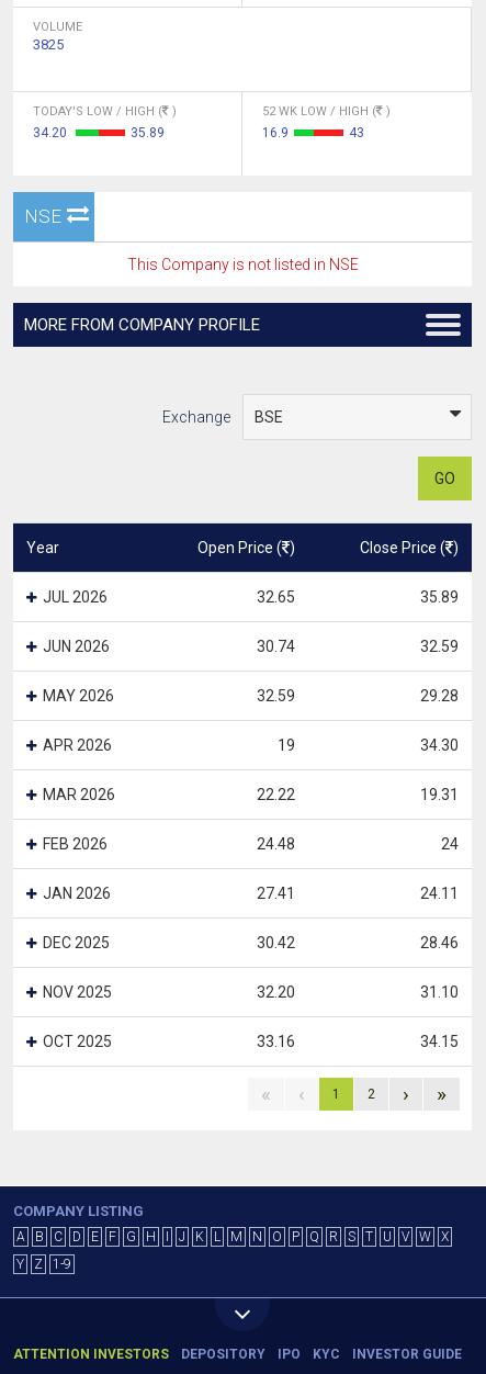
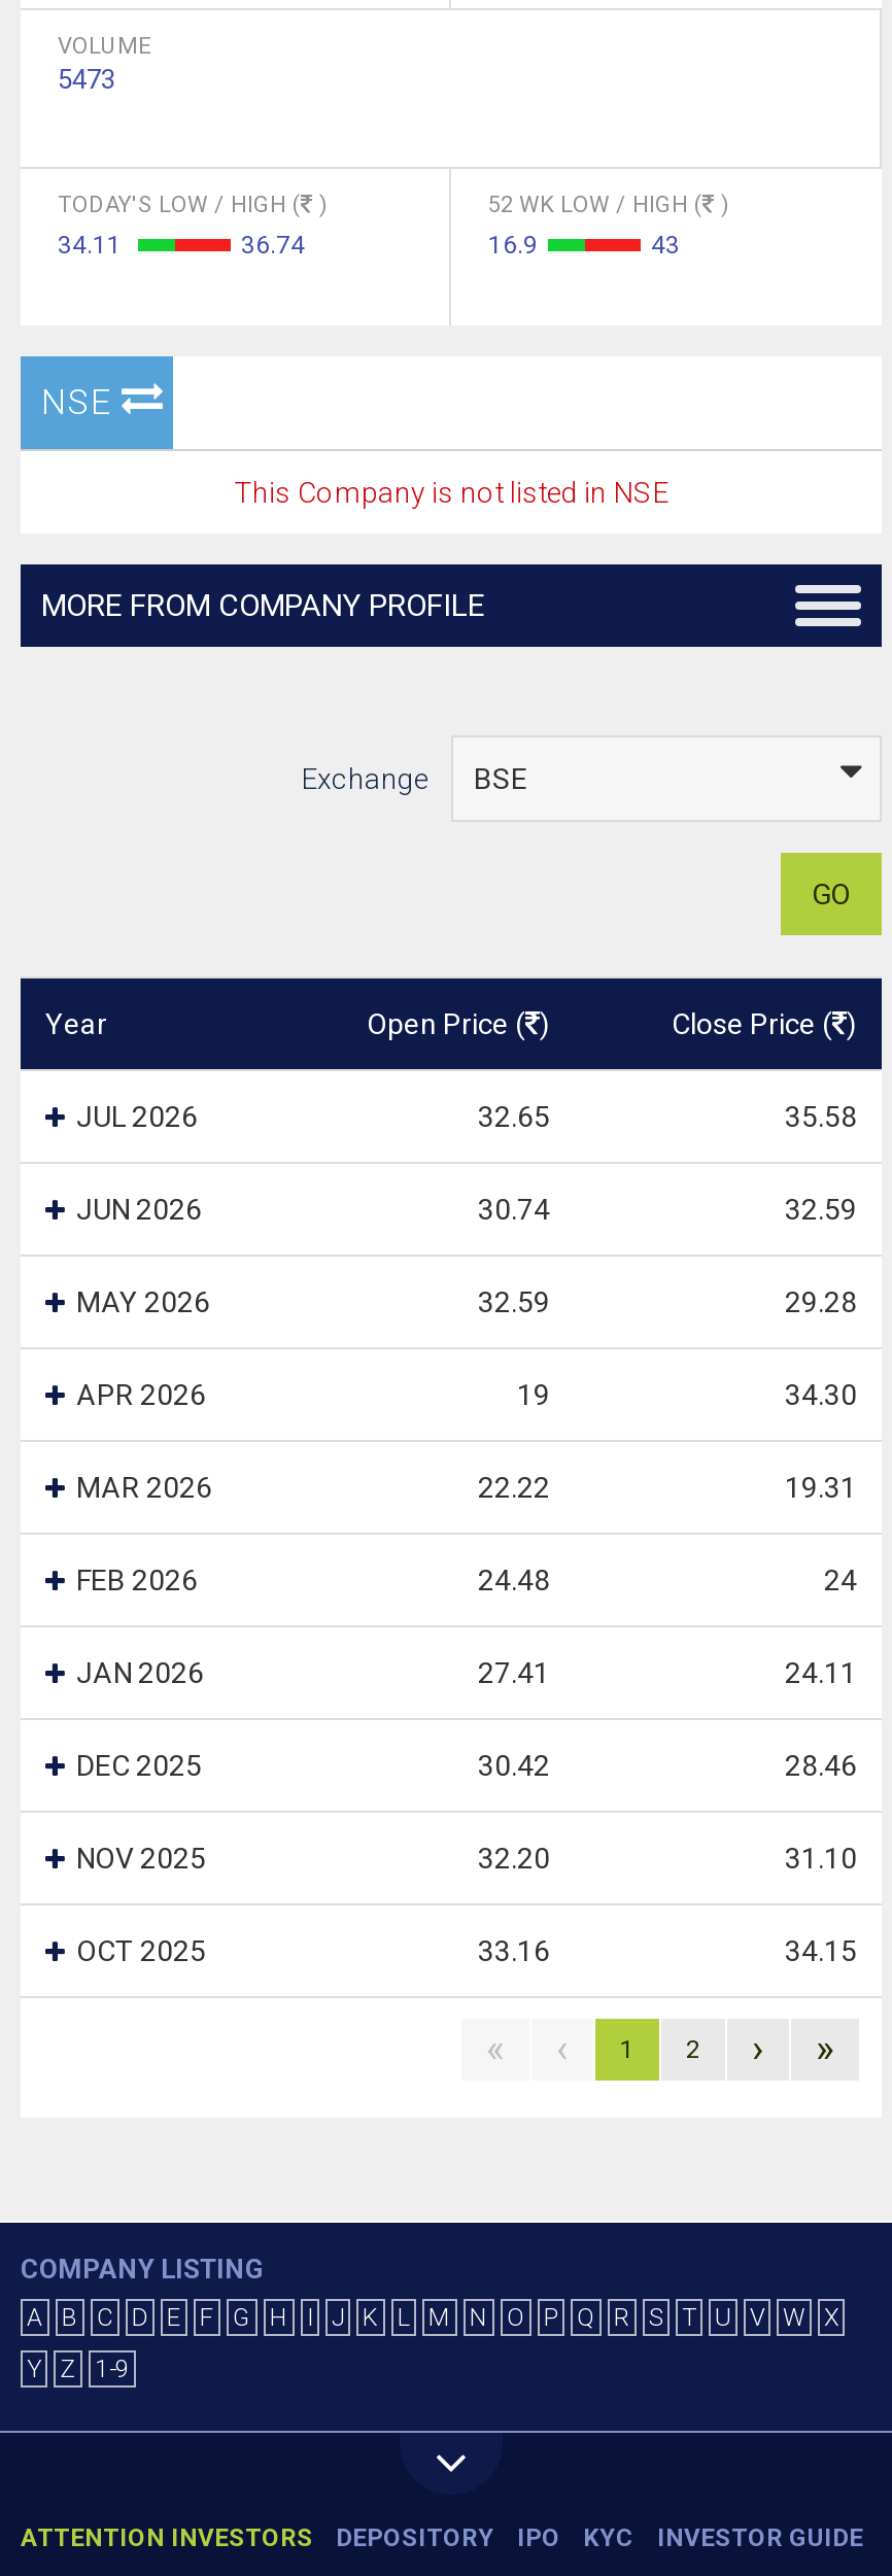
- 3825
+ 5473

- 34.20
+ 34.11

- 35.89
+ 36.74

- 35.89
+ 35.58
